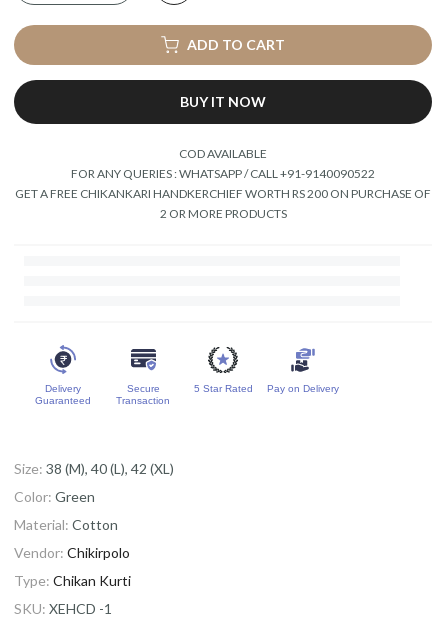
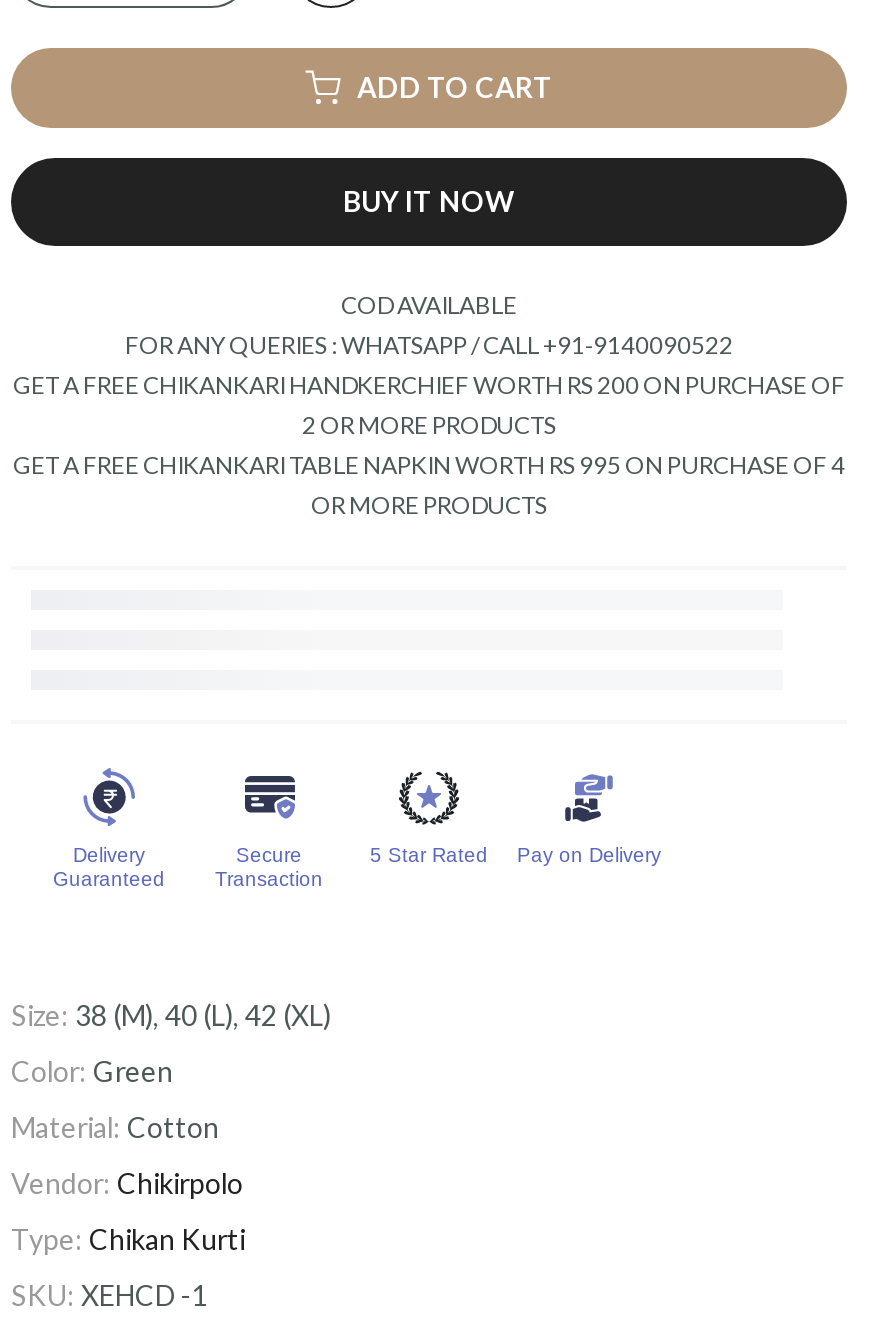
+ GET A FREE CHIKANKARI TABLE NAPKIN WORTH RS 995 ON PURCHASE OF 4
+ OR MORE PRODUCTS
